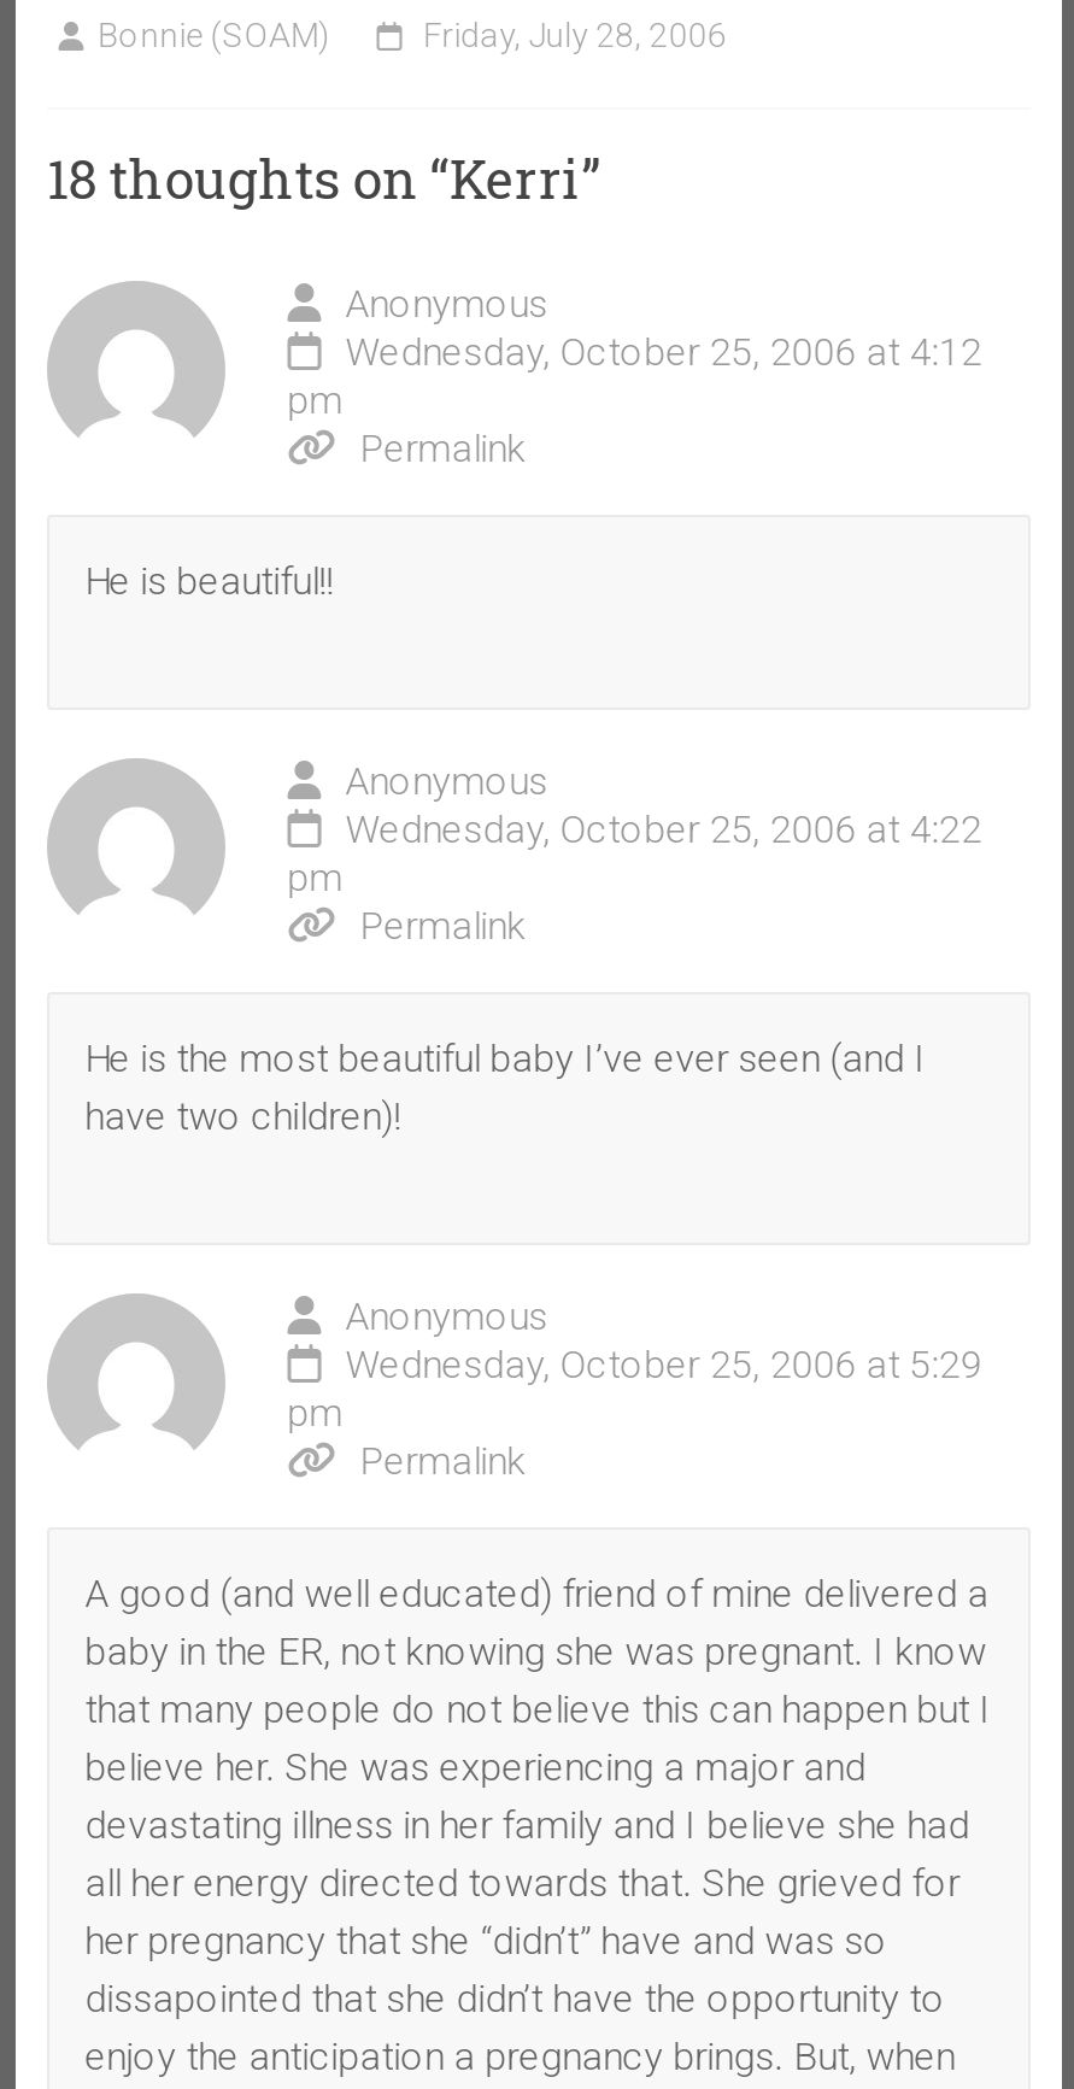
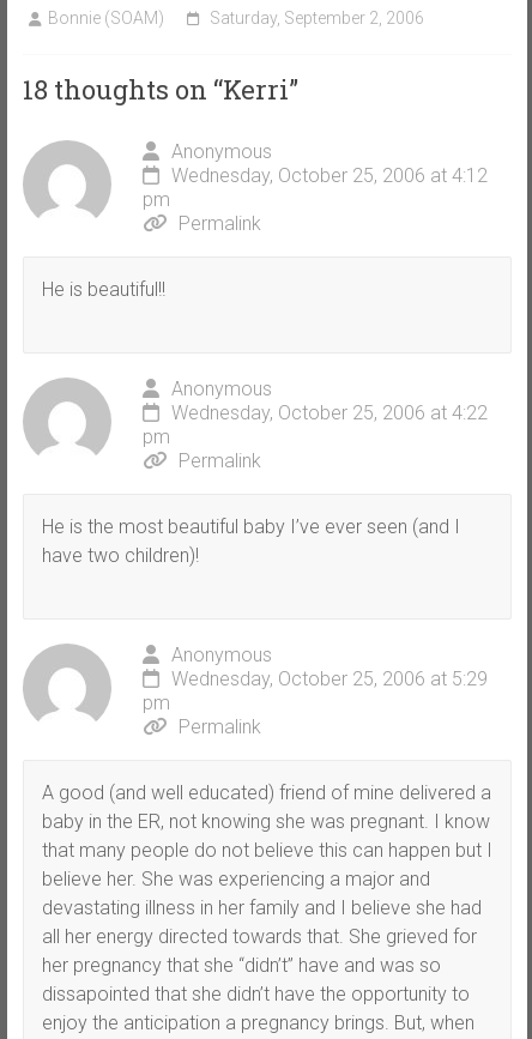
- Friday, July 28, 2006
+ Saturday, September 2, 2006
